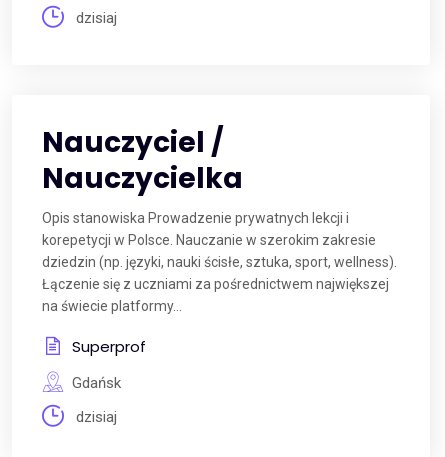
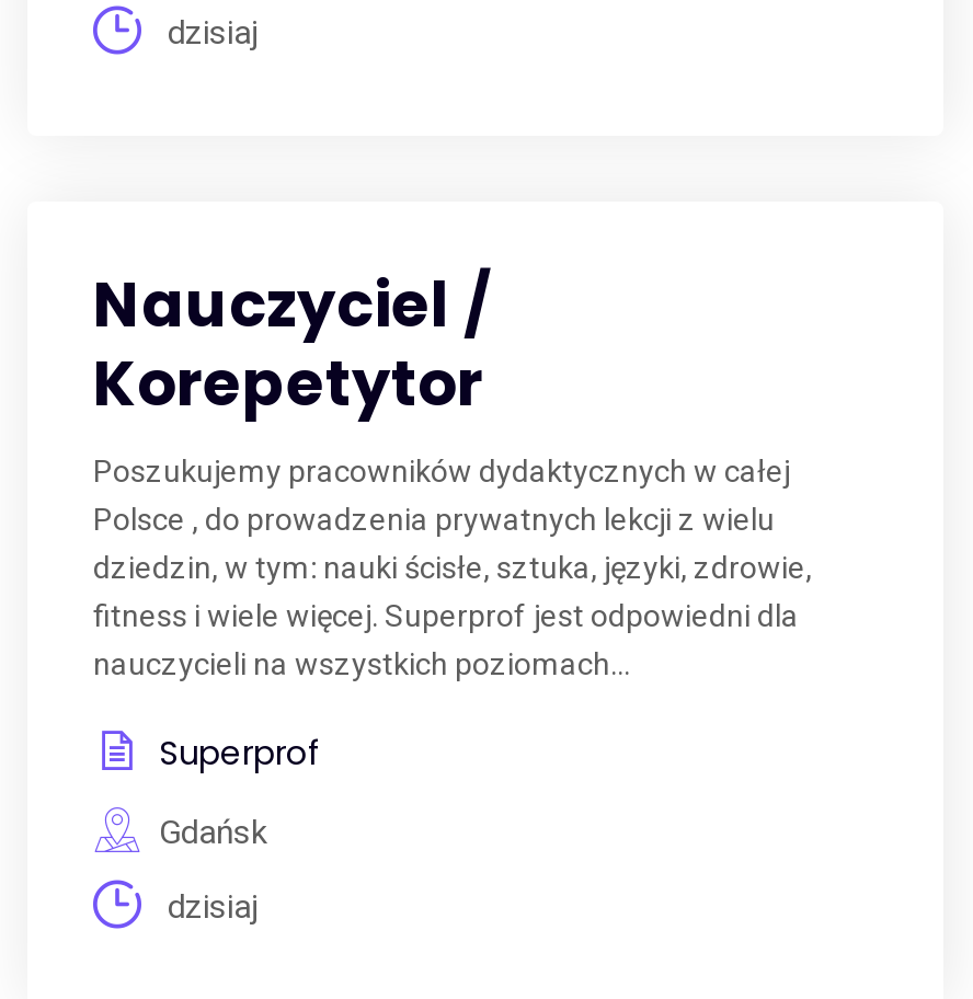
- Nauczycielka
- Opis stanowiska Prowadzenie prywatnych lekcji i
- korepetycji w Polsce. Nauczanie w szerokim zakresie
- dziedzin (np. języki, nauki ścisłe, sztuka, sport, wellness).
- Łączenie się z uczniami za pośrednictwem największej
- na świecie platformy...
+ Korepetytor
+ Poszukujemy pracowników dydaktycznych w całej
+ Polsce , do prowadzenia prywatnych lekcji z wielu
+ dziedzin, w tym: nauki ścisłe, sztuka, języki, zdrowie,
+ fitness i wiele więcej. Superprof jest odpowiedni dla
+ nauczycieli na wszystkich poziomach...
